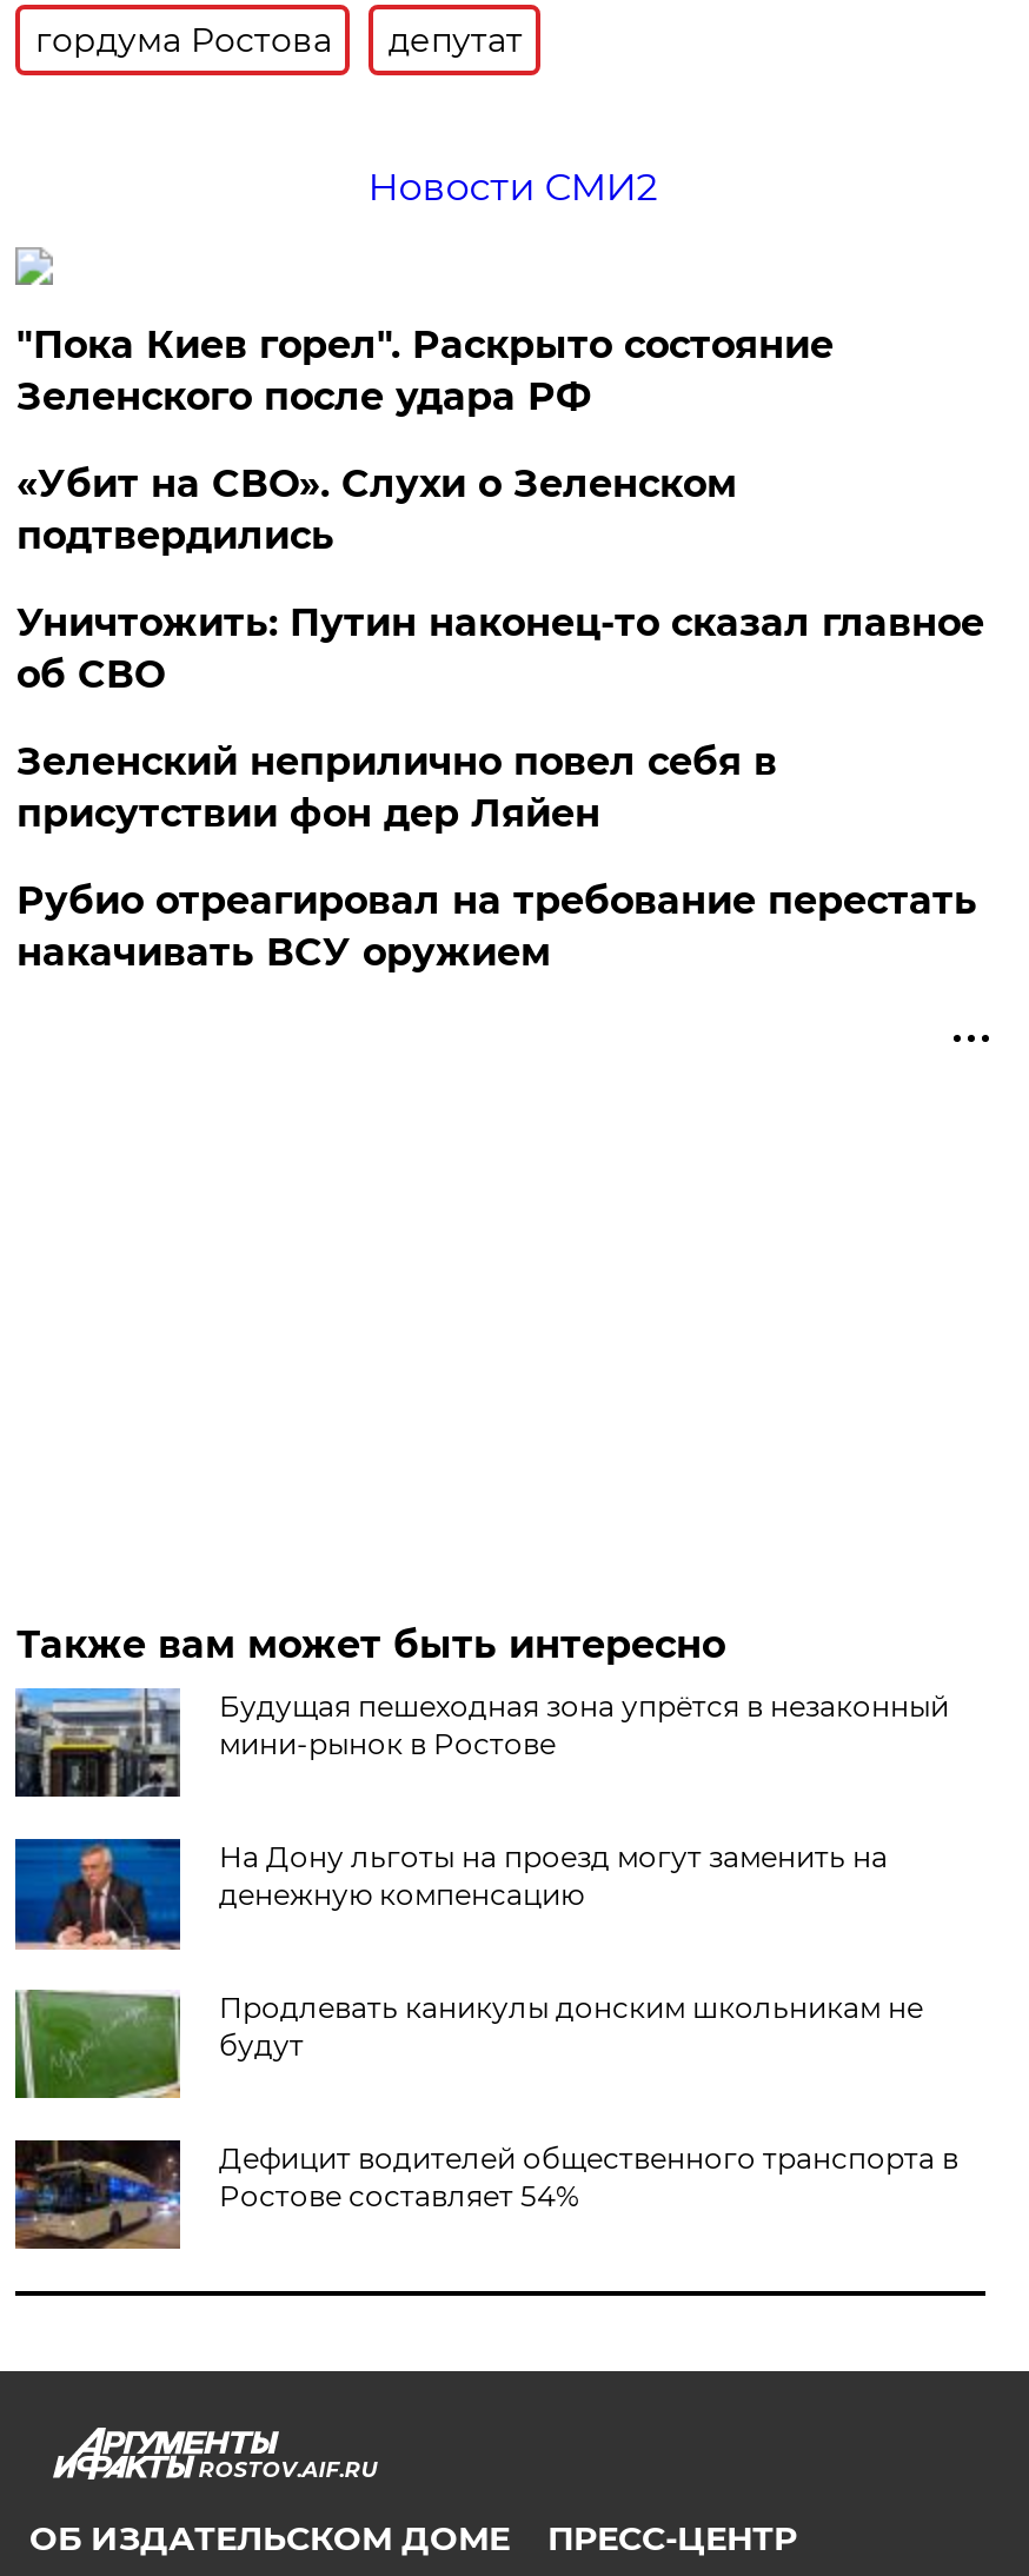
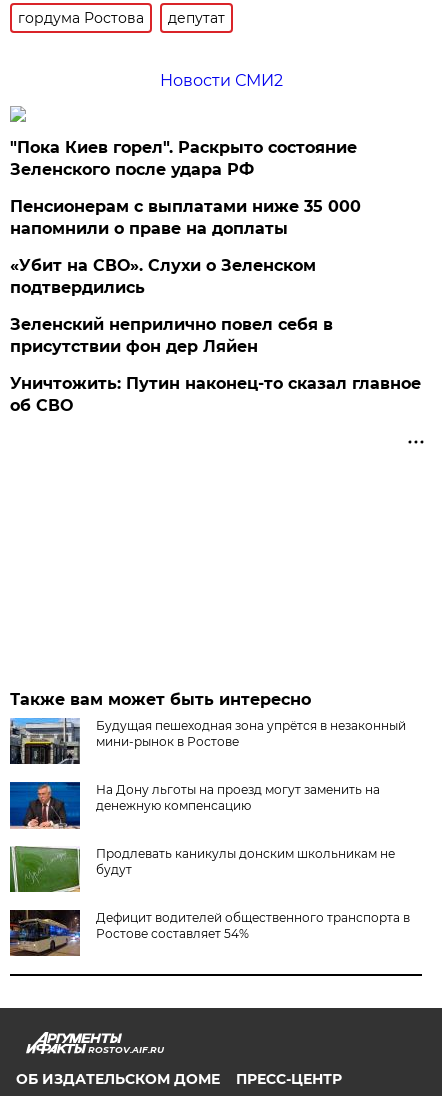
+ Пенсионерам с выплатами ниже 35 000
+ напомнили о праве на доплаты

moved down: «Убит на СВО». Слухи о Зеленском | подтвердились

moved down: Уничтожить: Путин наконец-то сказал главное | об СВО

- Рубио отреагировал на требование перестать
- накачивать ВСУ оружием
